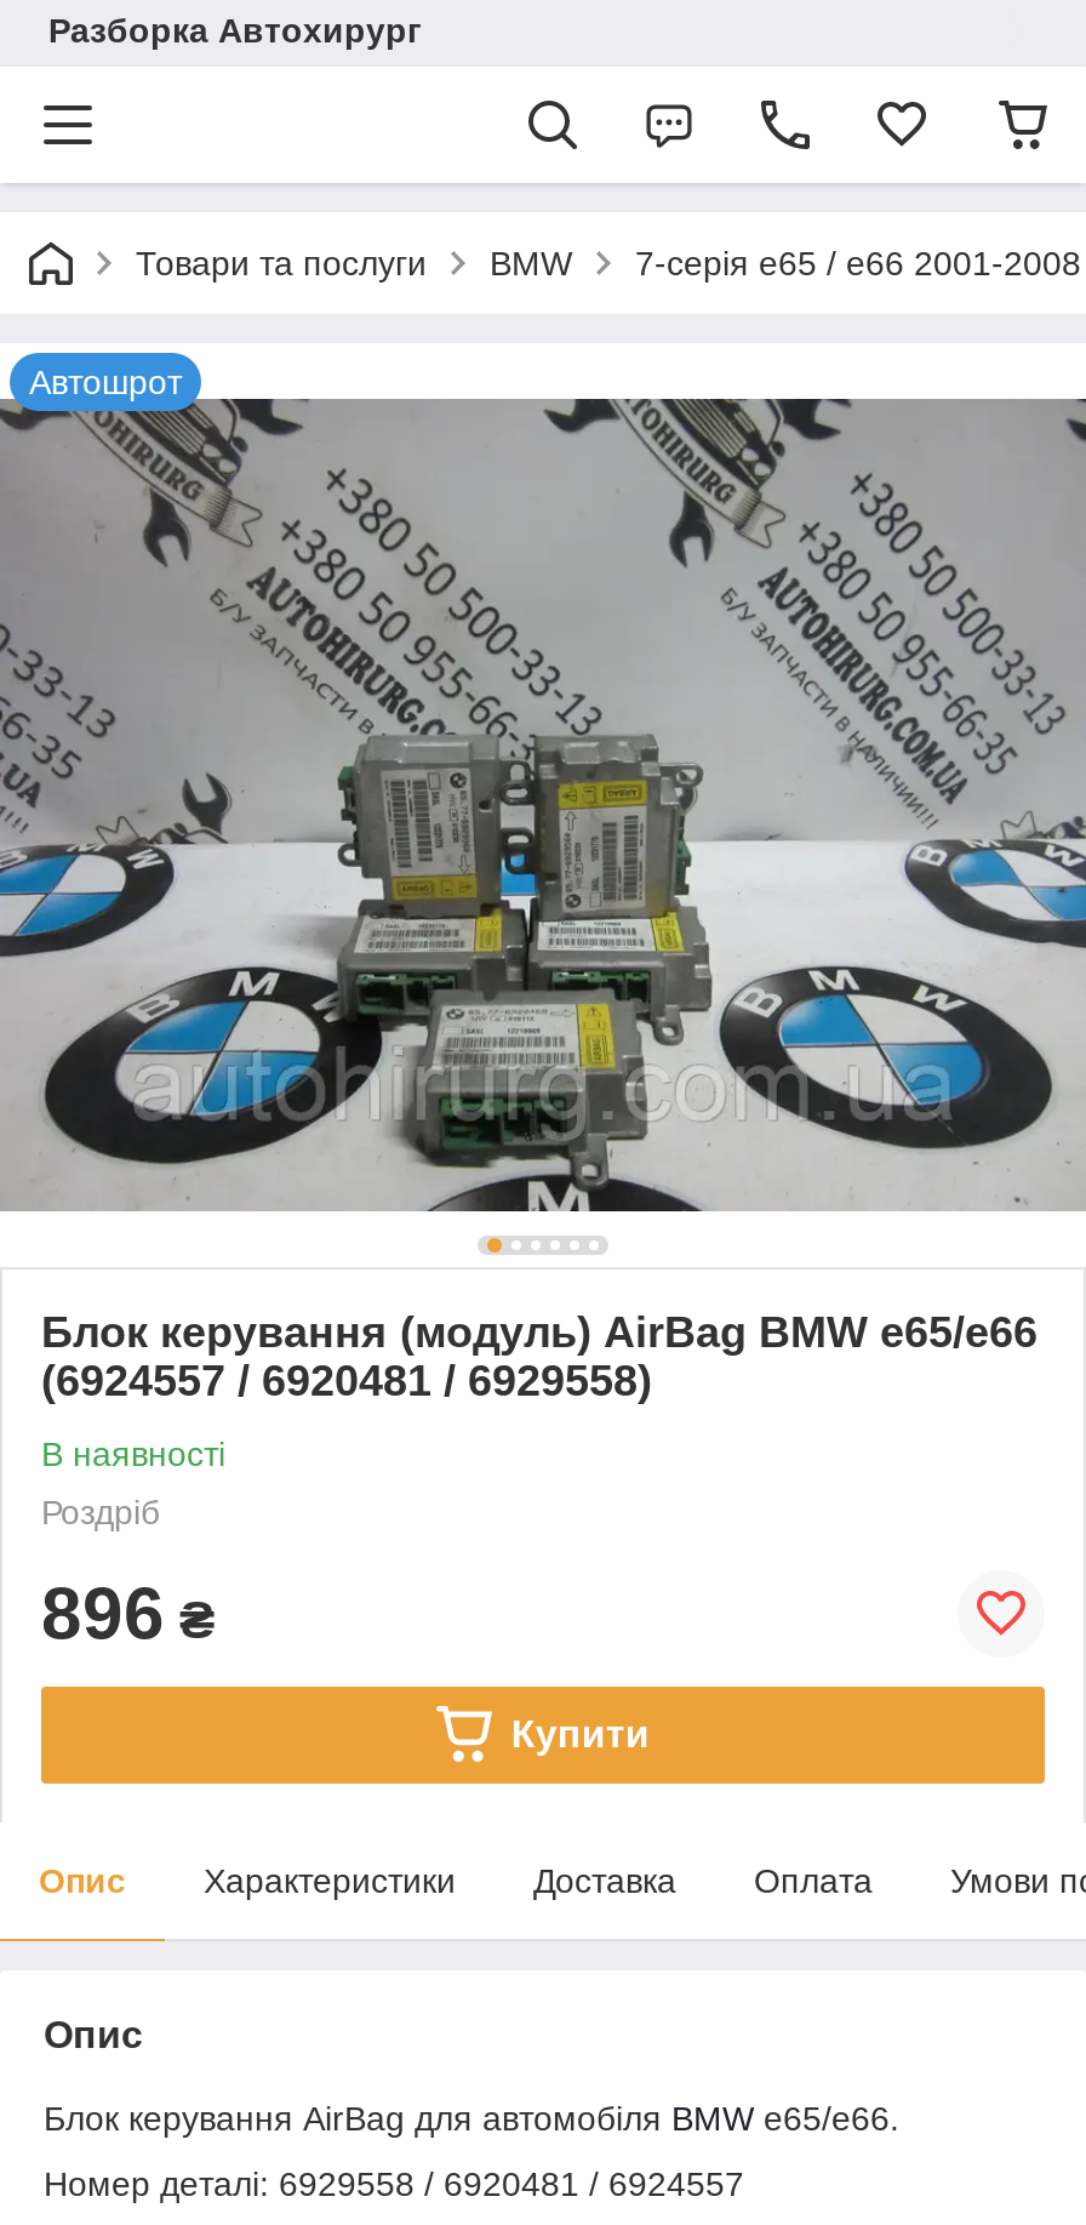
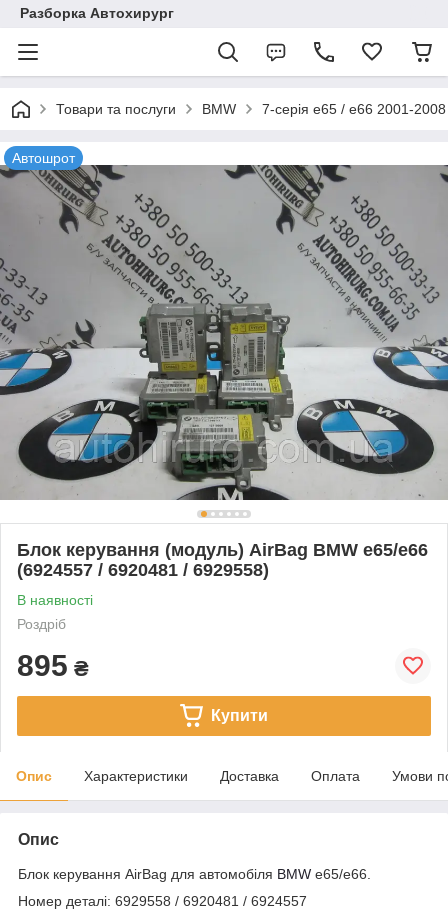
- 896 ₴
+ 895 ₴
